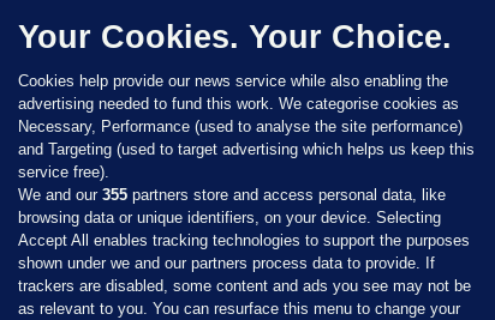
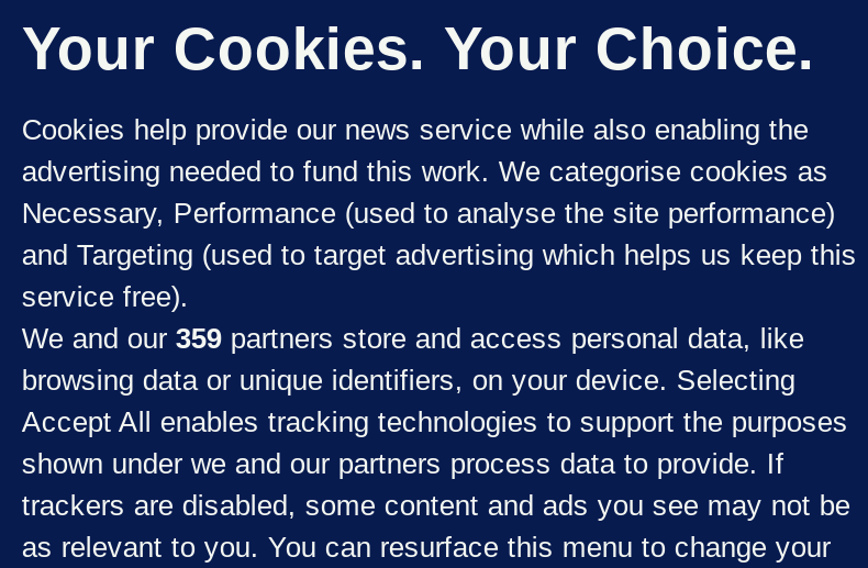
- We and our 355 partners store and access personal data, like
+ We and our 359 partners store and access personal data, like
